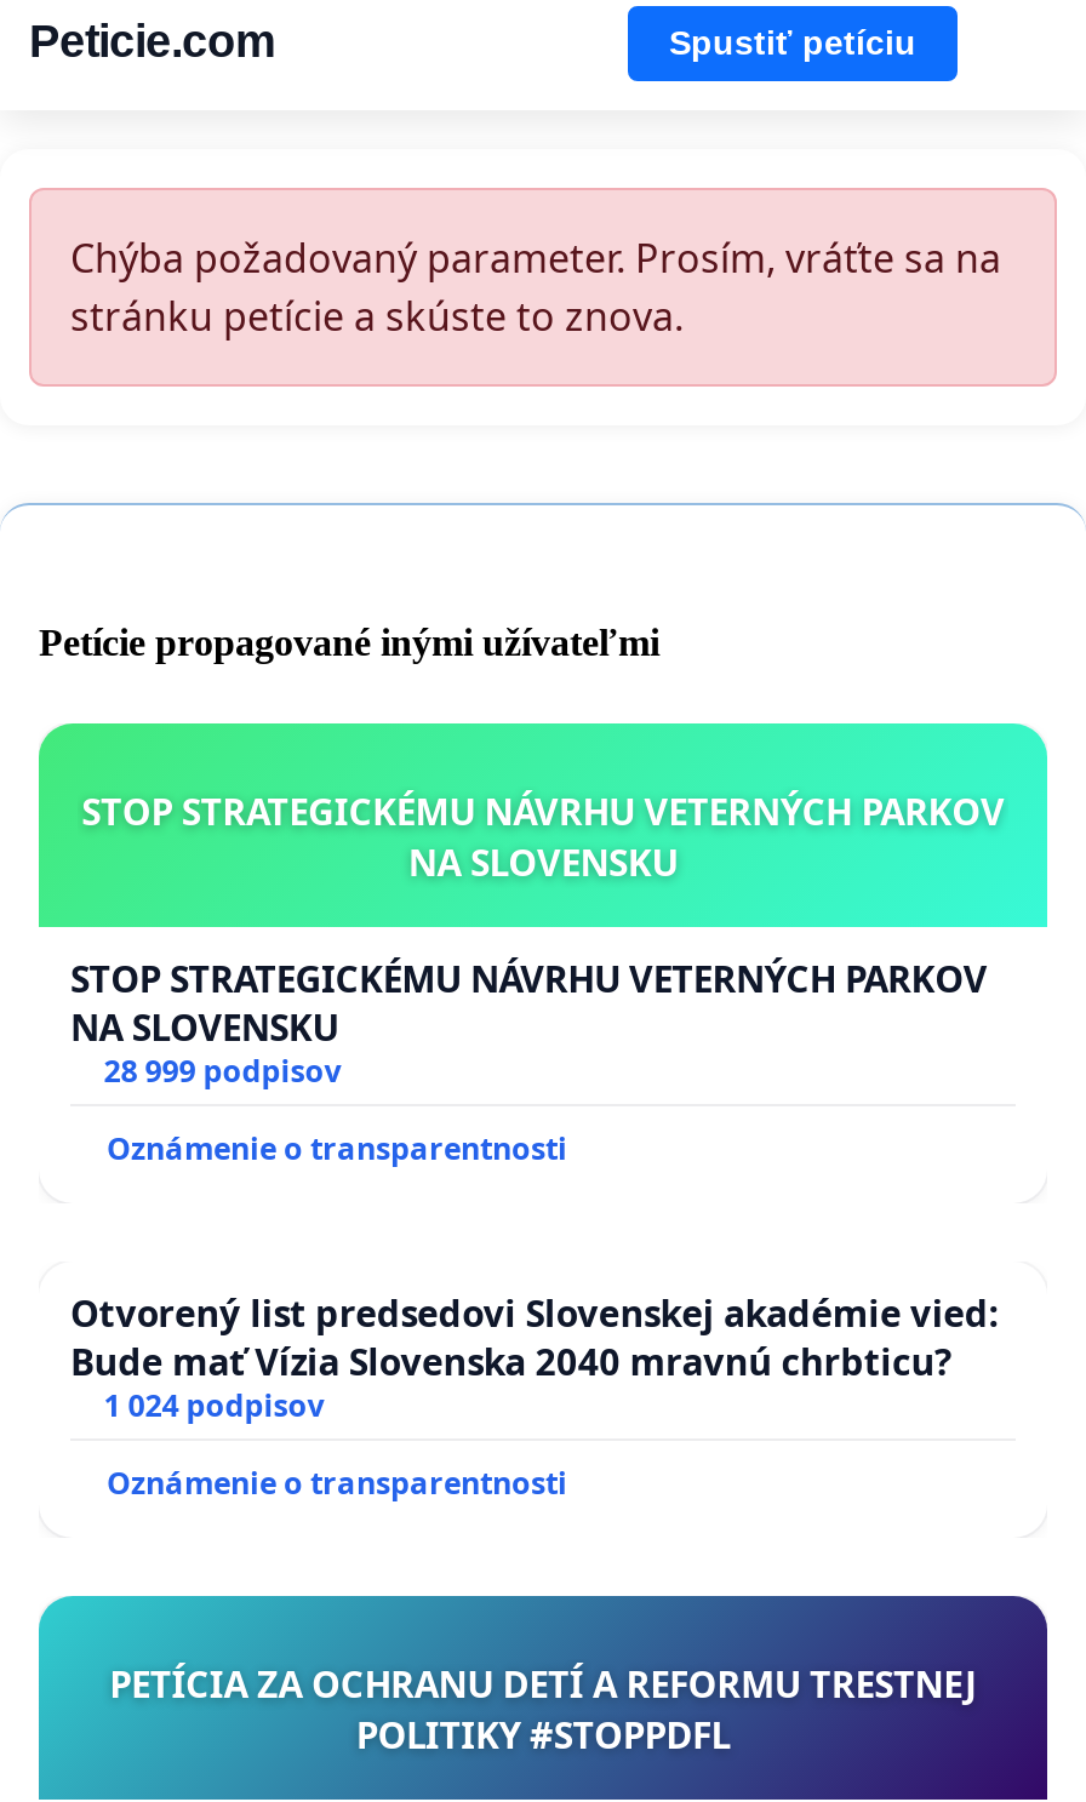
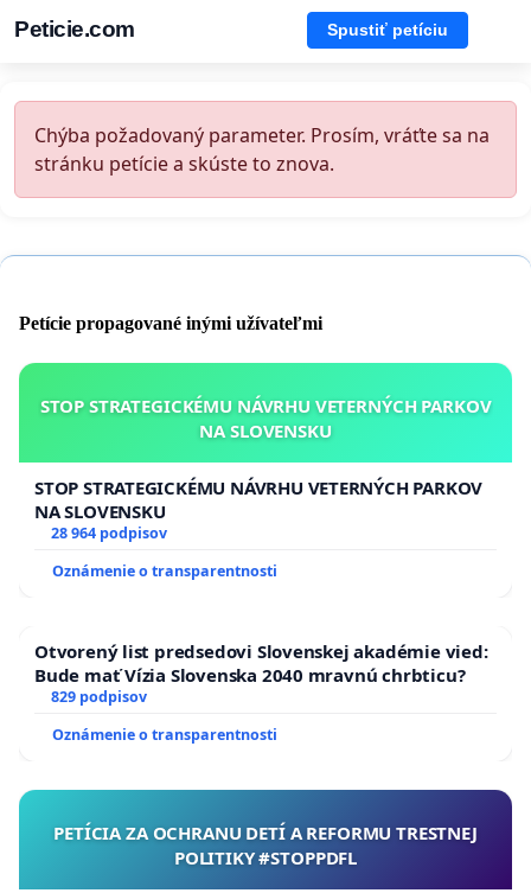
- 28 999 podpisov
+ 28 964 podpisov

- 1 024 podpisov
+ 829 podpisov
